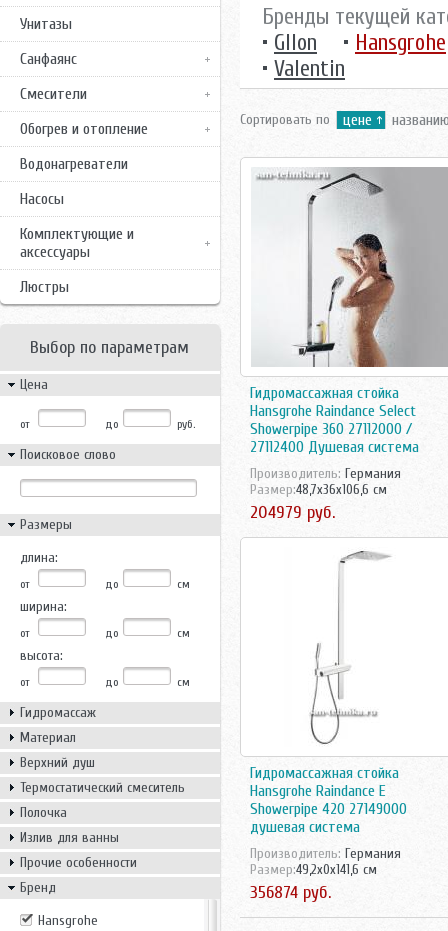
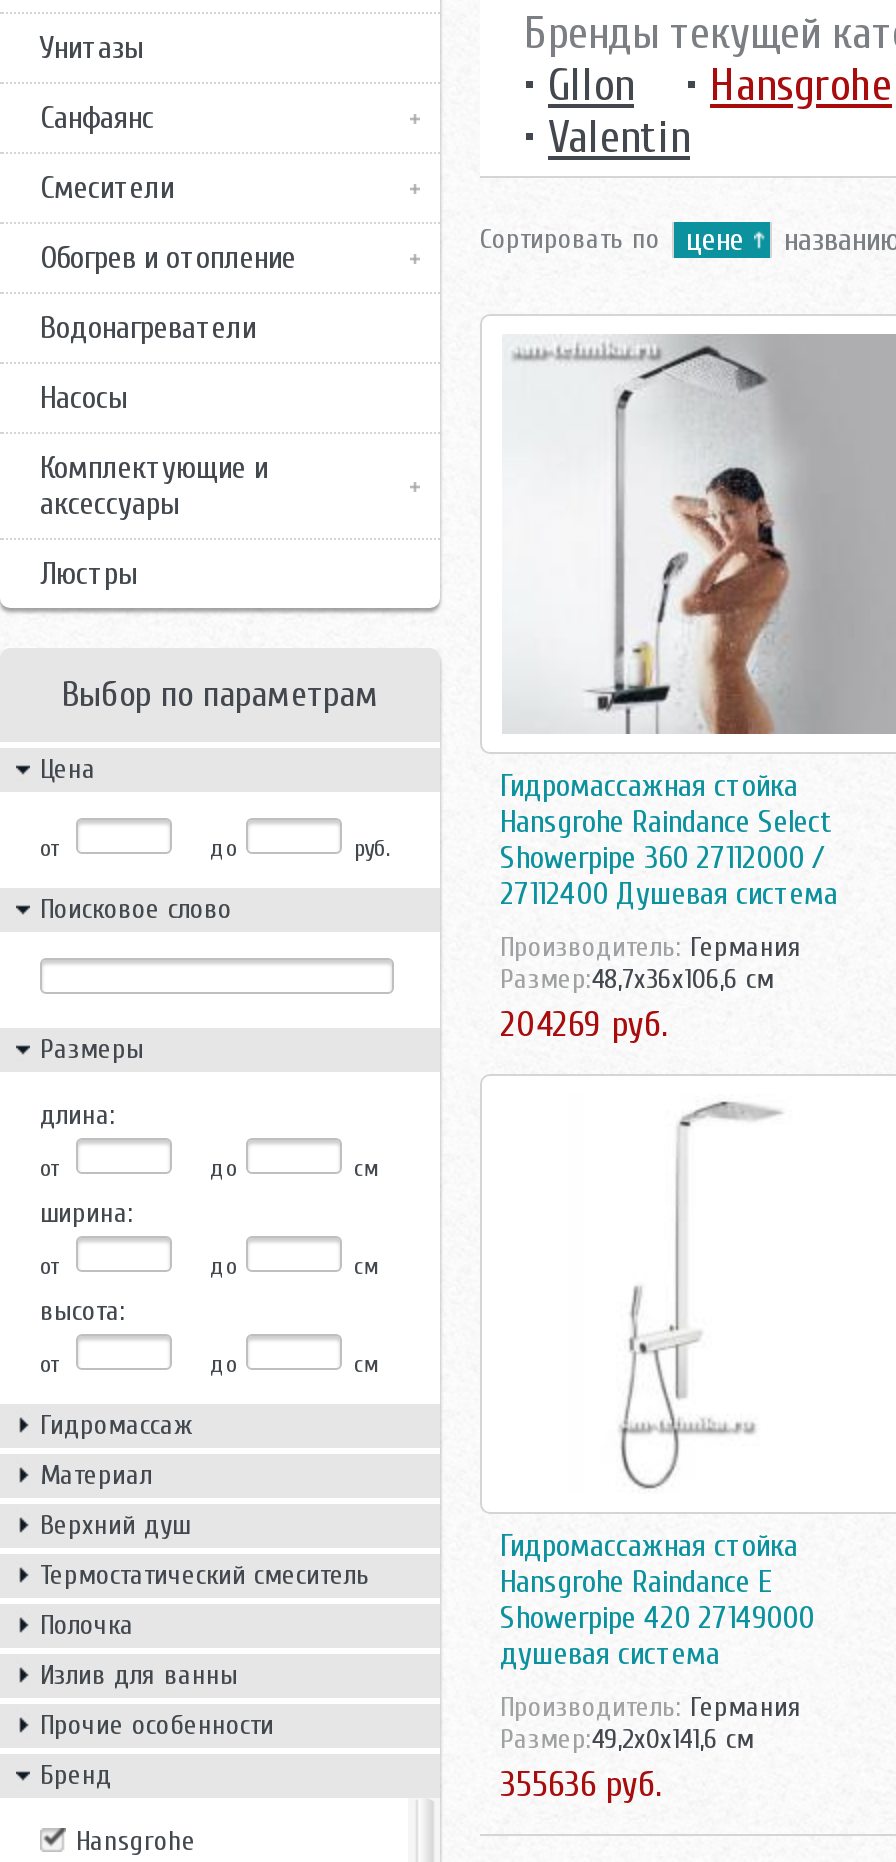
- 204979 руб.
+ 204269 руб.

- 356874 руб.
+ 355636 руб.
